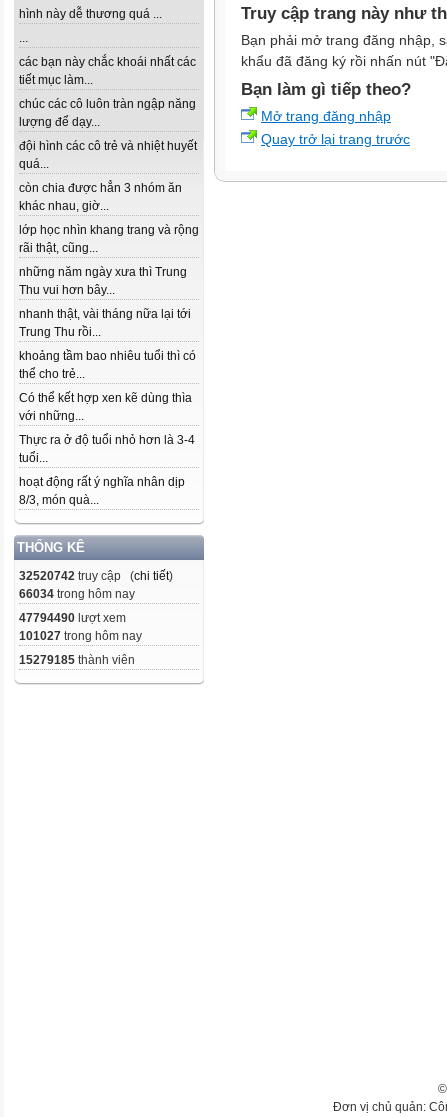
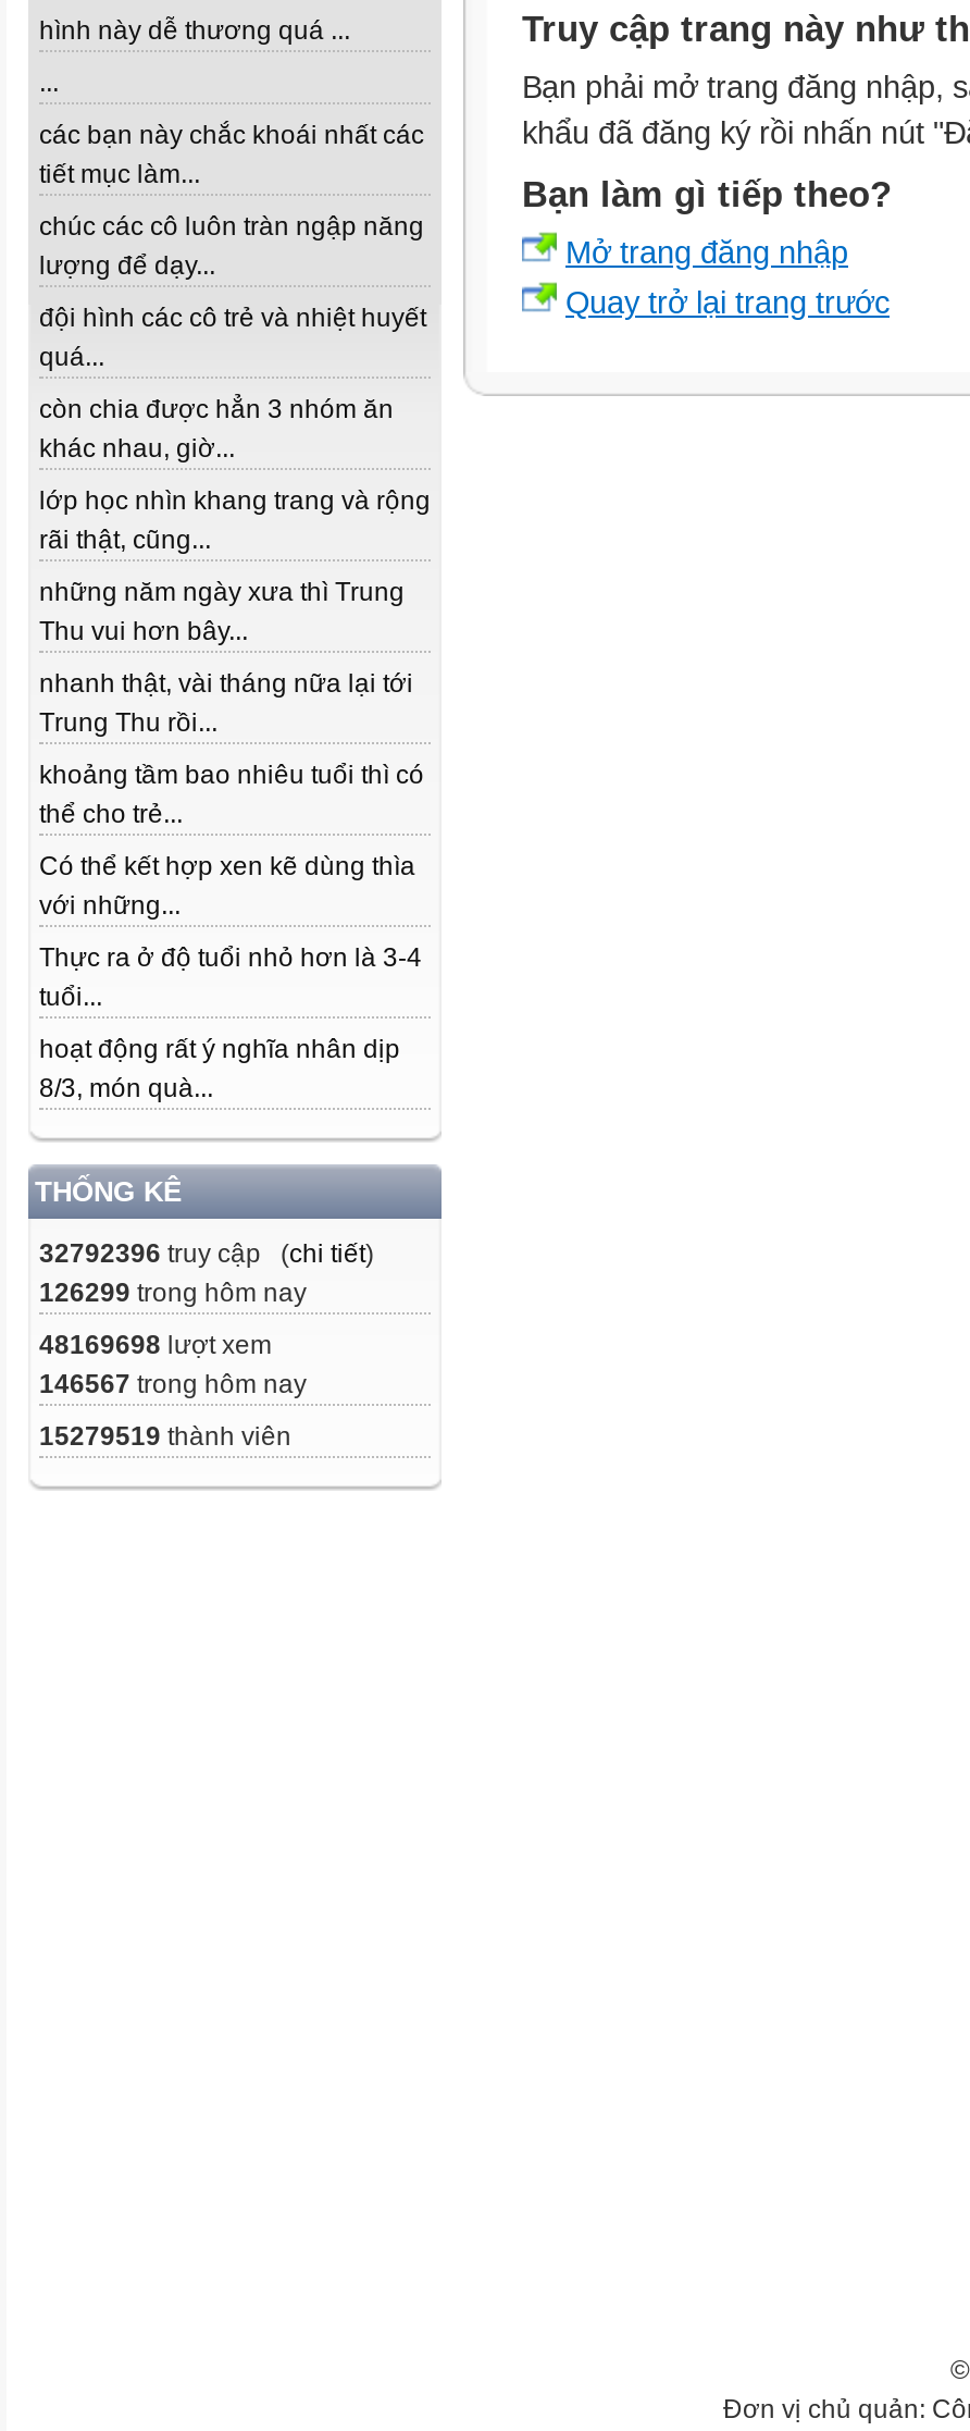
- 32520742 truy cập (chi tiết)
+ 32792396 truy cập (chi tiết)

- 66034 trong hôm nay
+ 126299 trong hôm nay

- 47794490 lượt xem
+ 48169698 lượt xem

- 101027 trong hôm nay
+ 146567 trong hôm nay

- 15279185 thành viên
+ 15279519 thành viên
